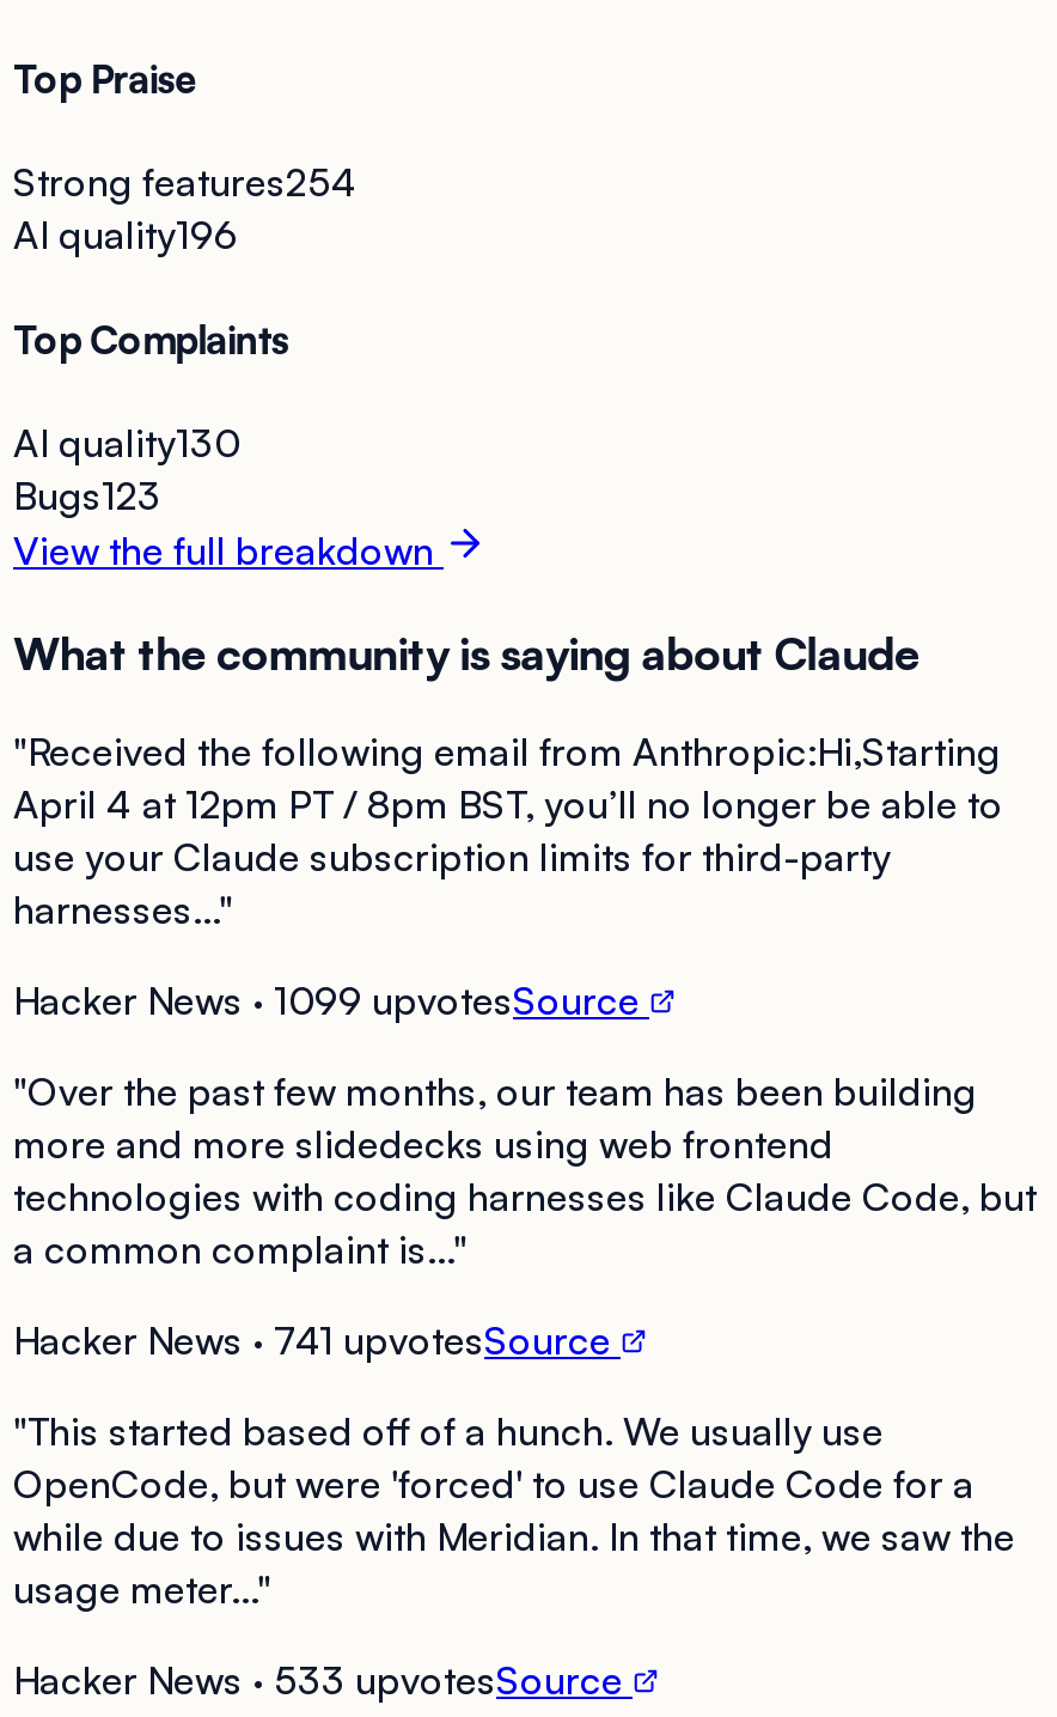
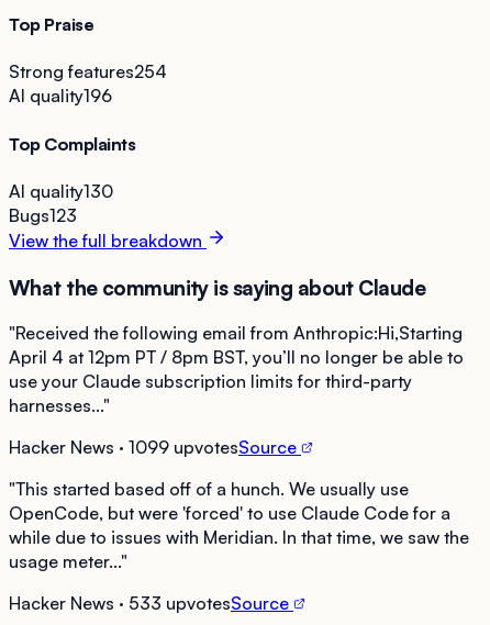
- "Over the past few months, our team has been building
- more and more slidedecks using web frontend
- technologies with coding harnesses like Claude Code, but
- a common complaint is..."
- Hacker News · 741 upvotesSource
